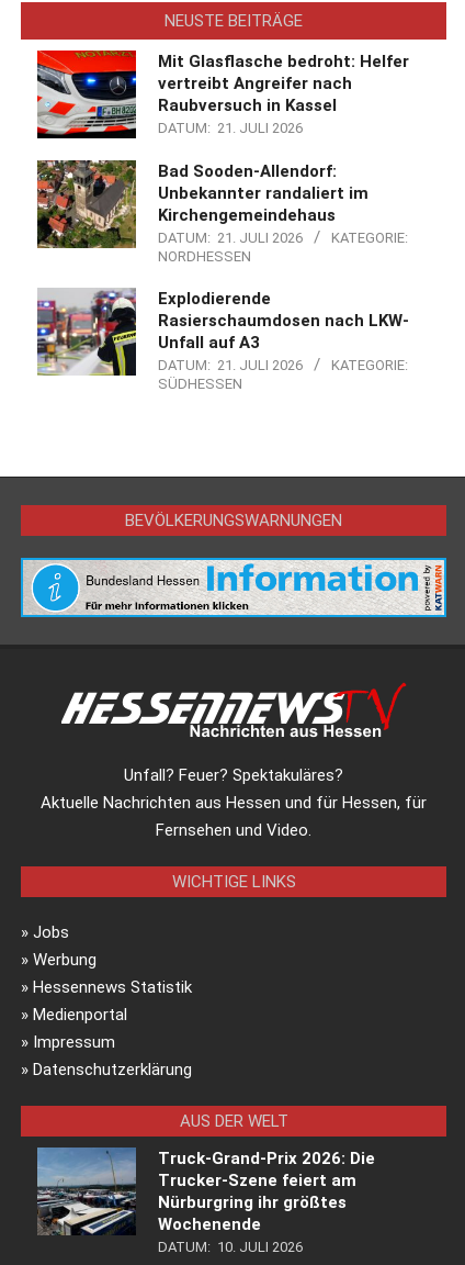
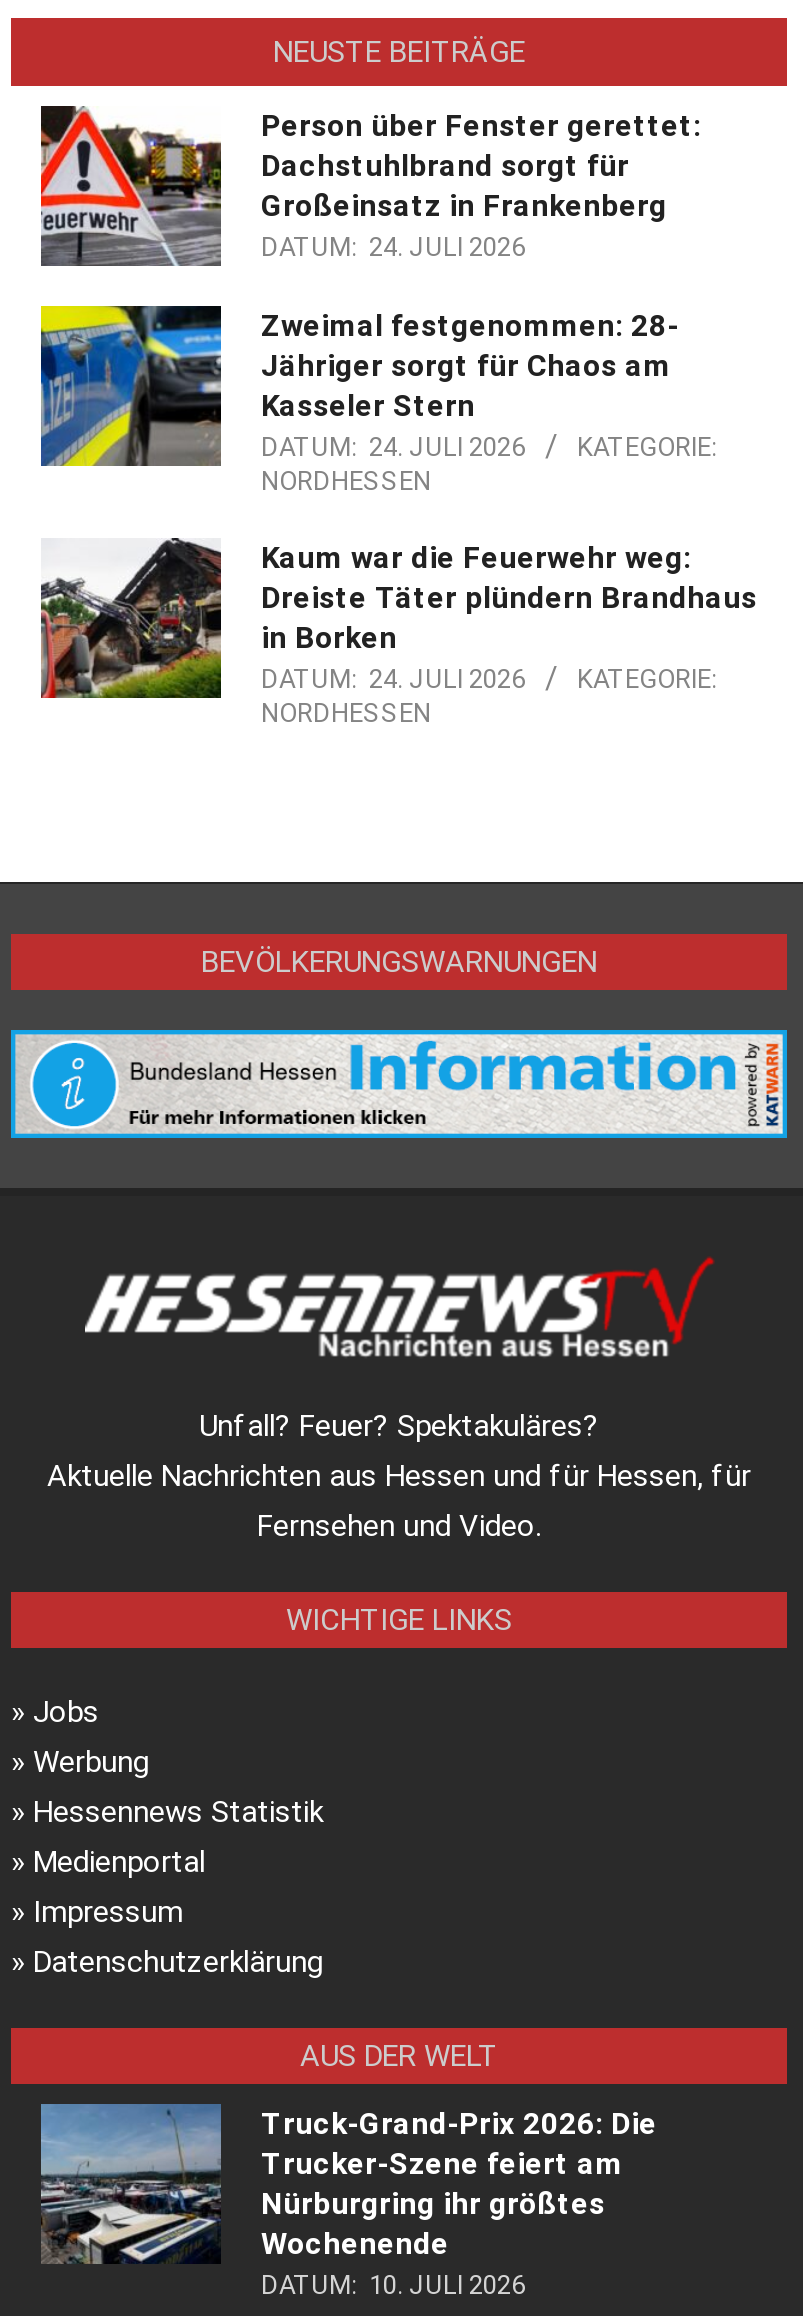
- [image]
- Mit Glasflasche bedroht: Helfer
- vertreibt Angreifer nach
- Raubversuch in Kassel
- DATUM: 21. JULI 2026
+ [image]
+ Person über Fenster gerettet:
+ Dachstuhlbrand sorgt für
+ Großeinsatz in Frankenberg
+ DATUM: 24. JULI 2026

- [image]
- Bad Sooden-Allendorf:
- Unbekannter randaliert im
- Kirchengemeindehaus
- DATUM: 21. JULI 2026
+ [image]
+ Zweimal festgenommen: 28-
+ Jähriger sorgt für Chaos am
+ Kasseler Stern
+ DATUM: 24. JULI 2026

- [image]
- Explodierende
- Rasierschaumdosen nach LKW-
- Unfall auf A3
- DATUM: 21. JULI 2026
+ [image]
+ Kaum war die Feuerwehr weg:
+ Dreiste Täter plündern Brandhaus
+ in Borken
+ DATUM: 24. JULI 2026

- SÜDHESSEN
+ NORDHESSEN
